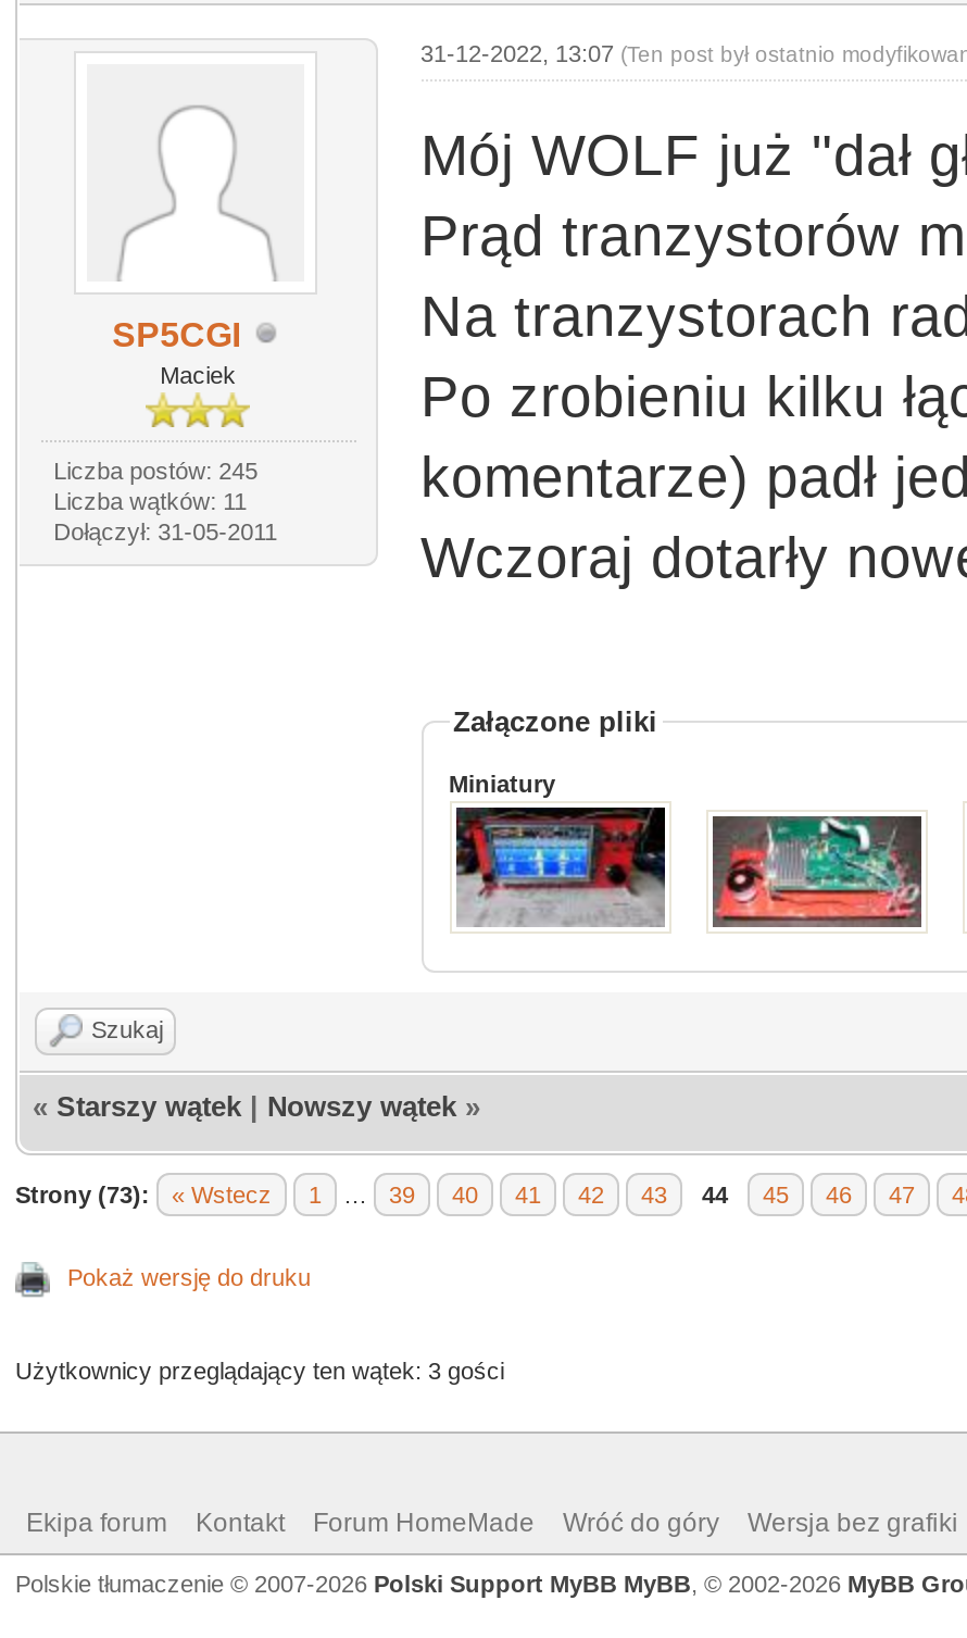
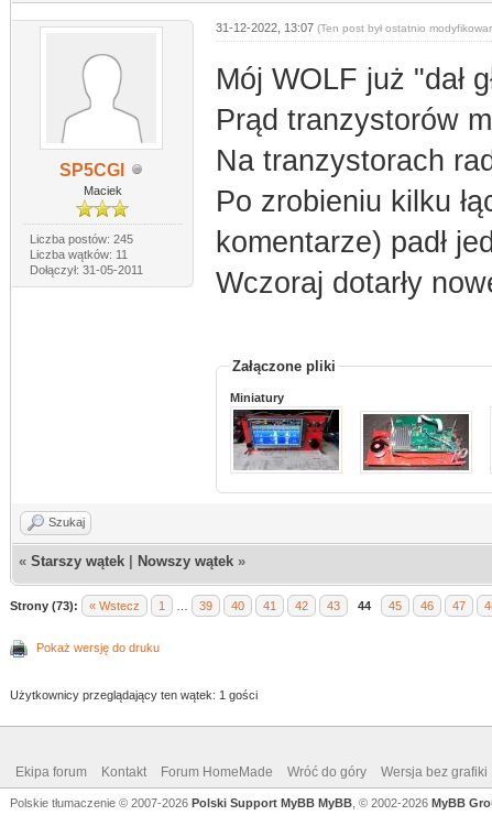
- Użytkownicy przeglądający ten wątek: 3 gości
+ Użytkownicy przeglądający ten wątek: 1 gości
